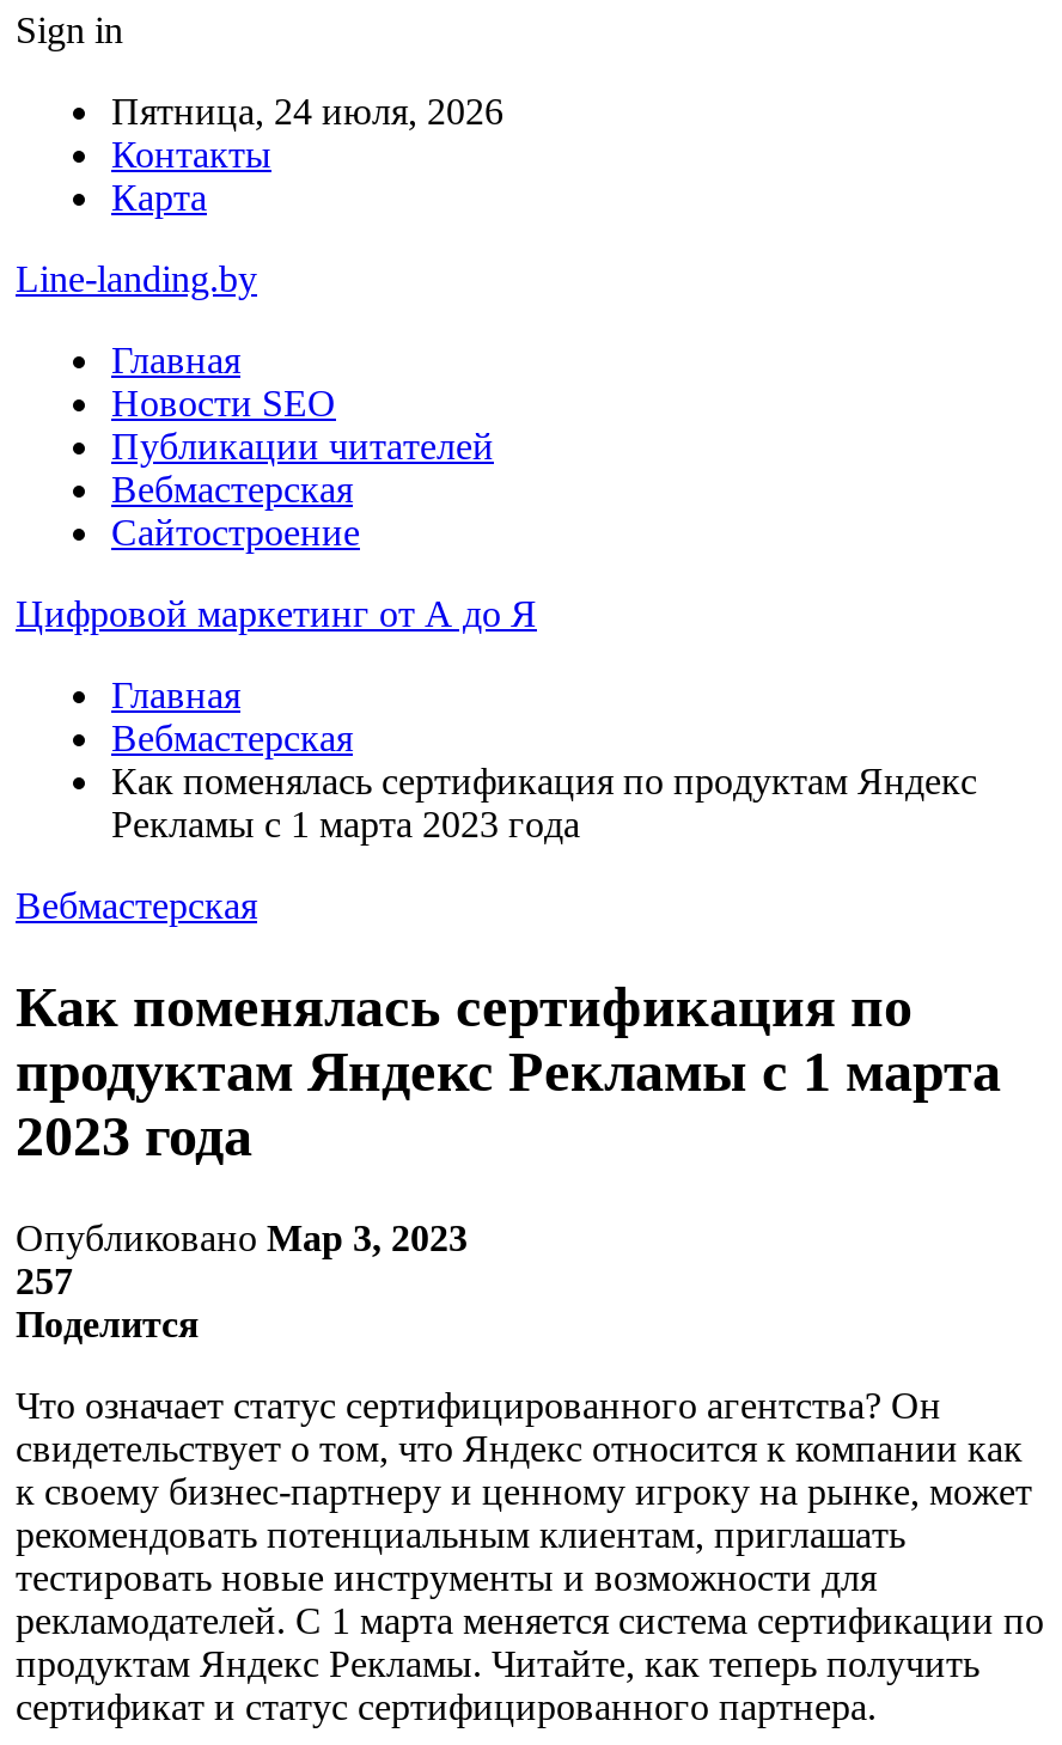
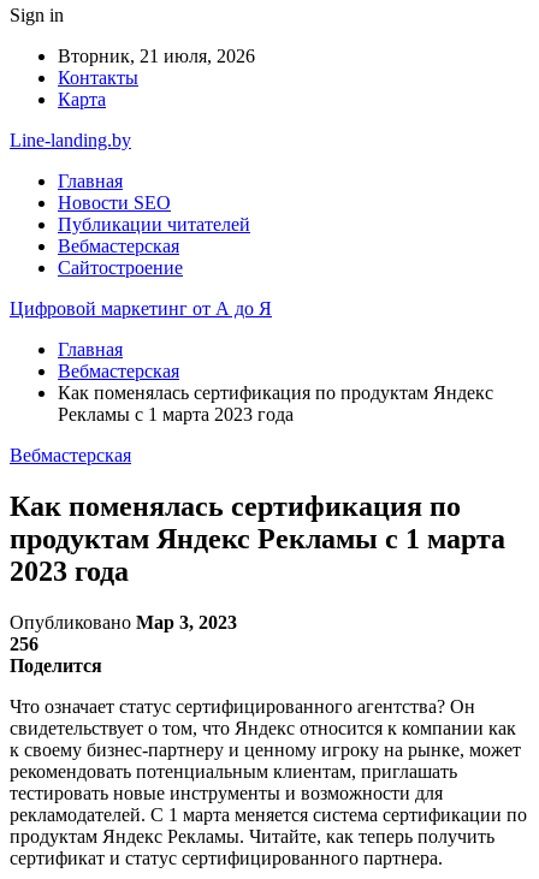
- Пятница, 24 июля, 2026
+ Вторник, 21 июля, 2026

- 257
+ 256
